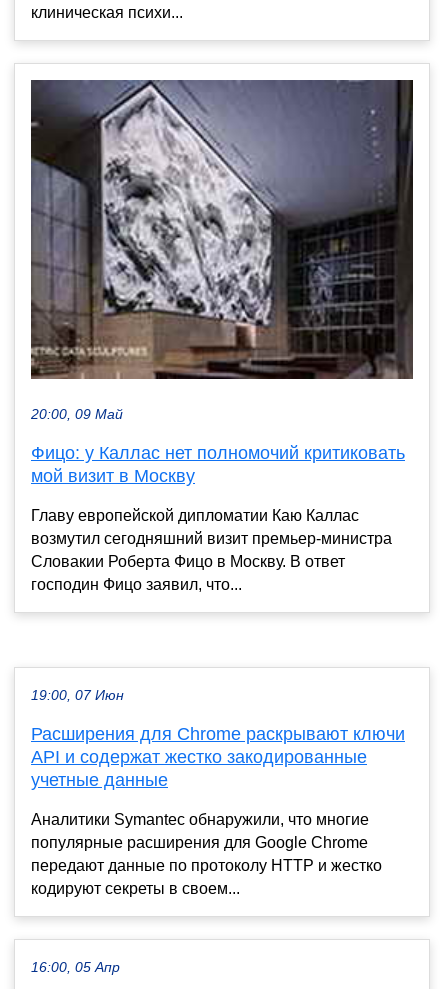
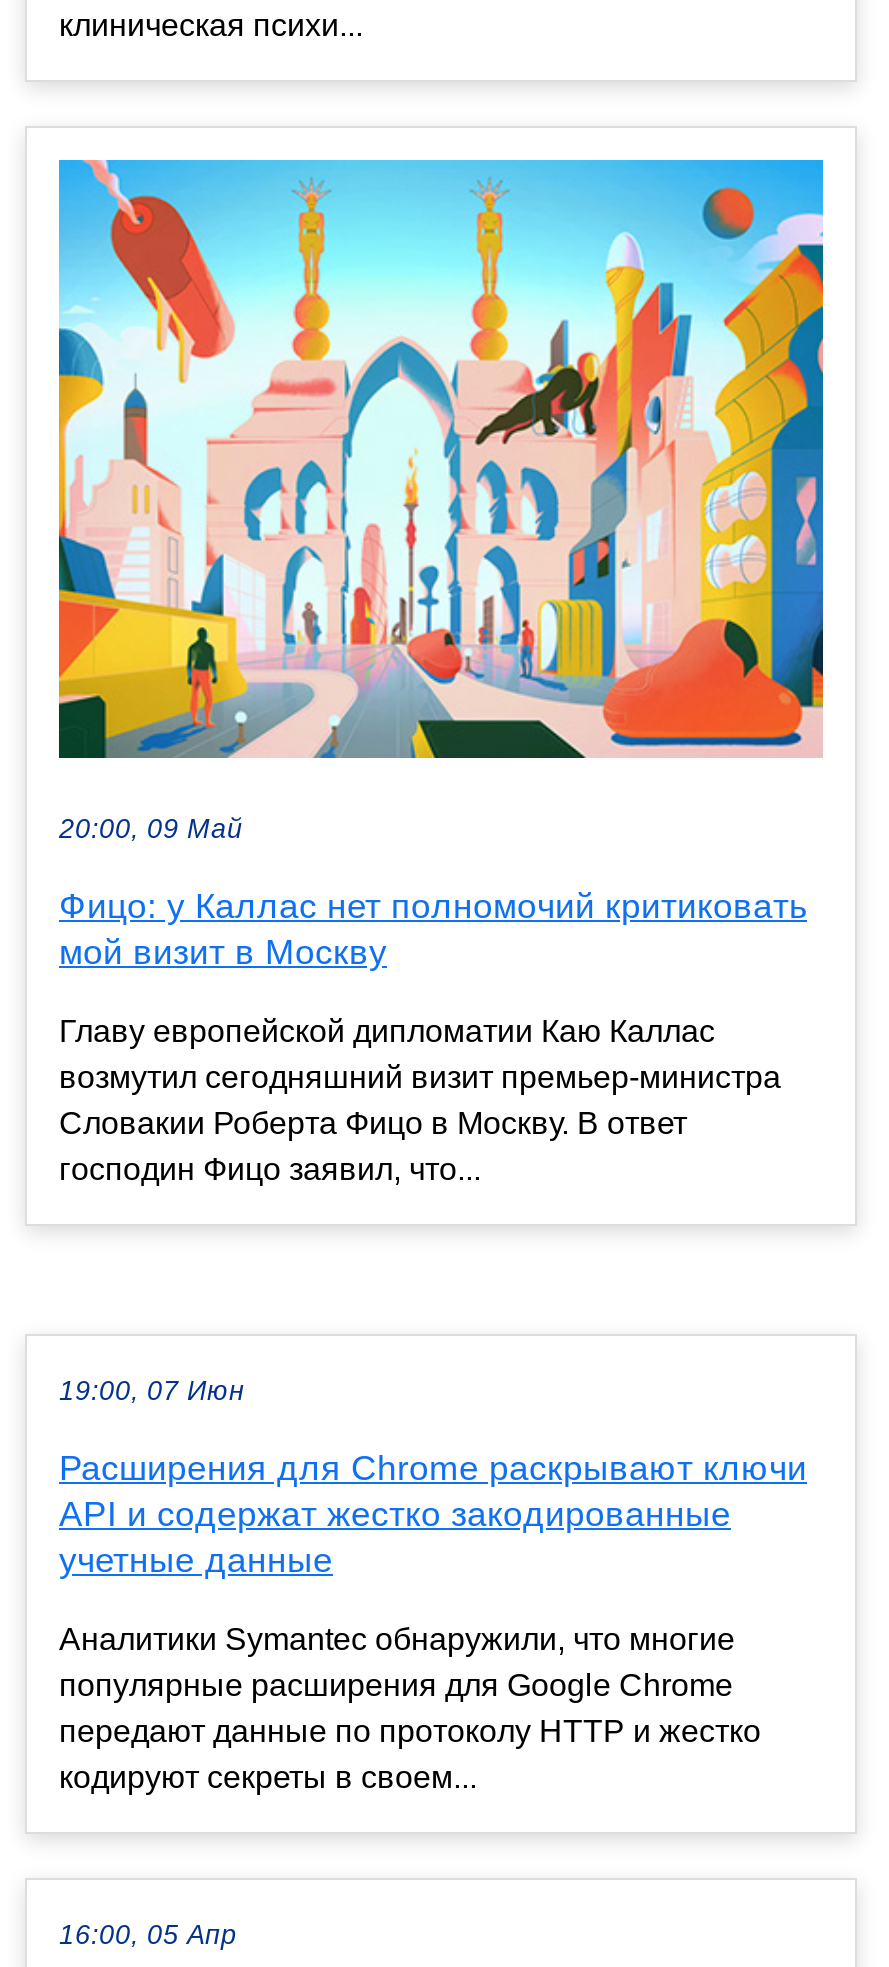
- [image]
+ [image]
